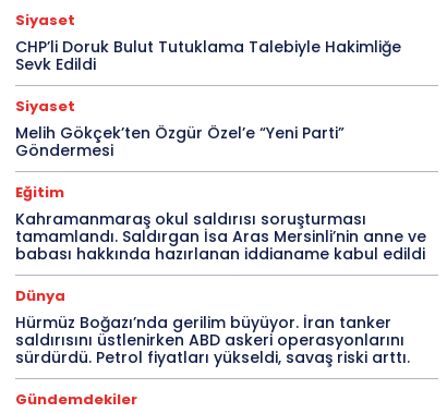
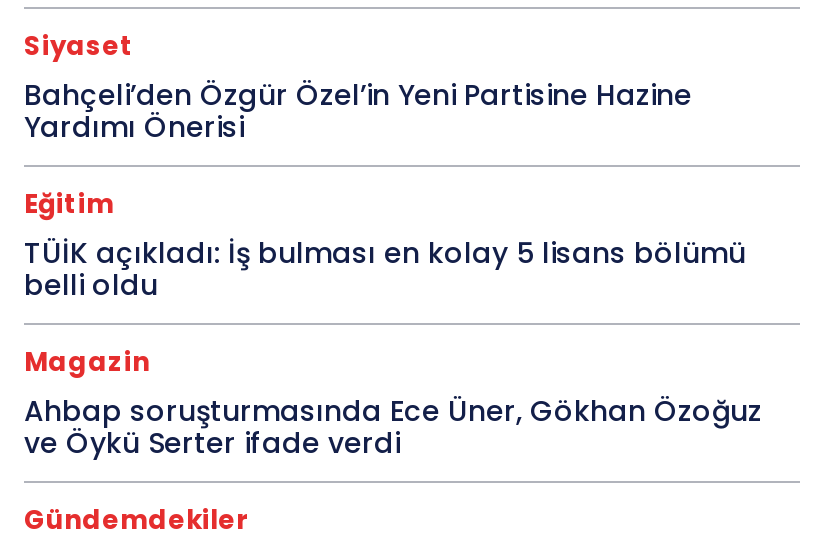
- CHP’li Doruk Bulut Tutuklama Talebiyle Hakimliğe
- Sevk Edildi
- Siyaset
- Melih Gökçek’ten Özgür Özel’e “Yeni Parti”
- Göndermesi
+ Bahçeli’den Özgür Özel’in Yeni Partisine Hazine
+ Yardımı Önerisi

- Kahramanmaraş okul saldırısı soruşturması
- tamamlandı. Saldırgan İsa Aras Mersinli’nin anne ve
- babası hakkında hazırlanan iddianame kabul edildi
+ TÜİK açıkladı: İş bulması en kolay 5 lisans bölümü
+ belli oldu

- Dünya
- Hürmüz Boğazı’nda gerilim büyüyor. İran tanker
- saldırısını üstlenirken ABD askeri operasyonlarını
- sürdürdü. Petrol fiyatları yükseldi, savaş riski arttı.
+ Magazin
+ Ahbap soruşturmasında Ece Üner, Gökhan Özoğuz
+ ve Öykü Serter ifade verdi
